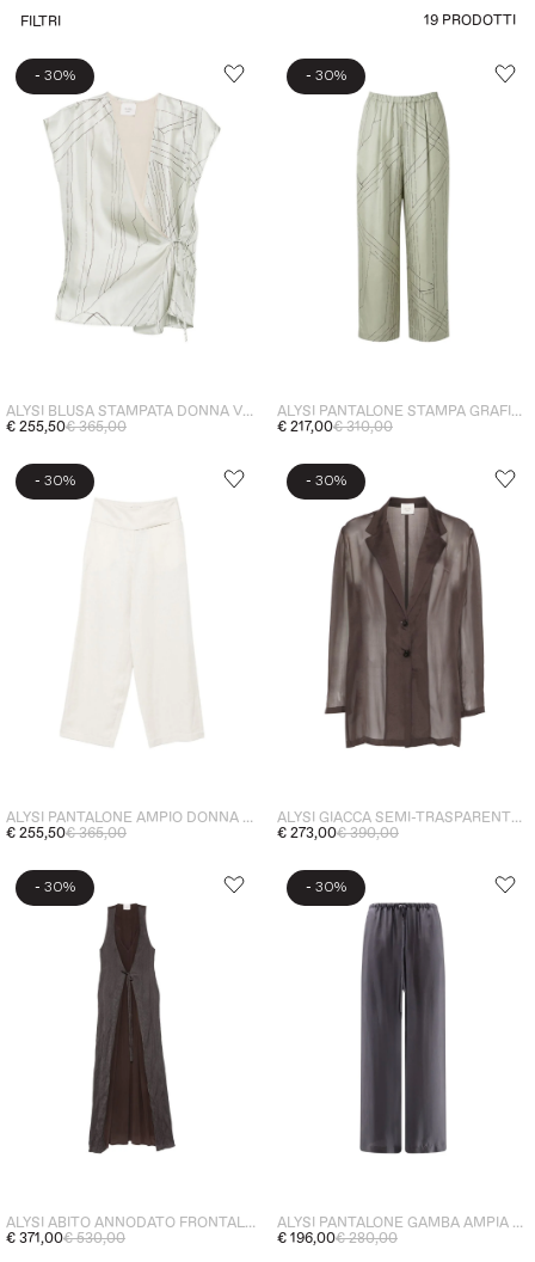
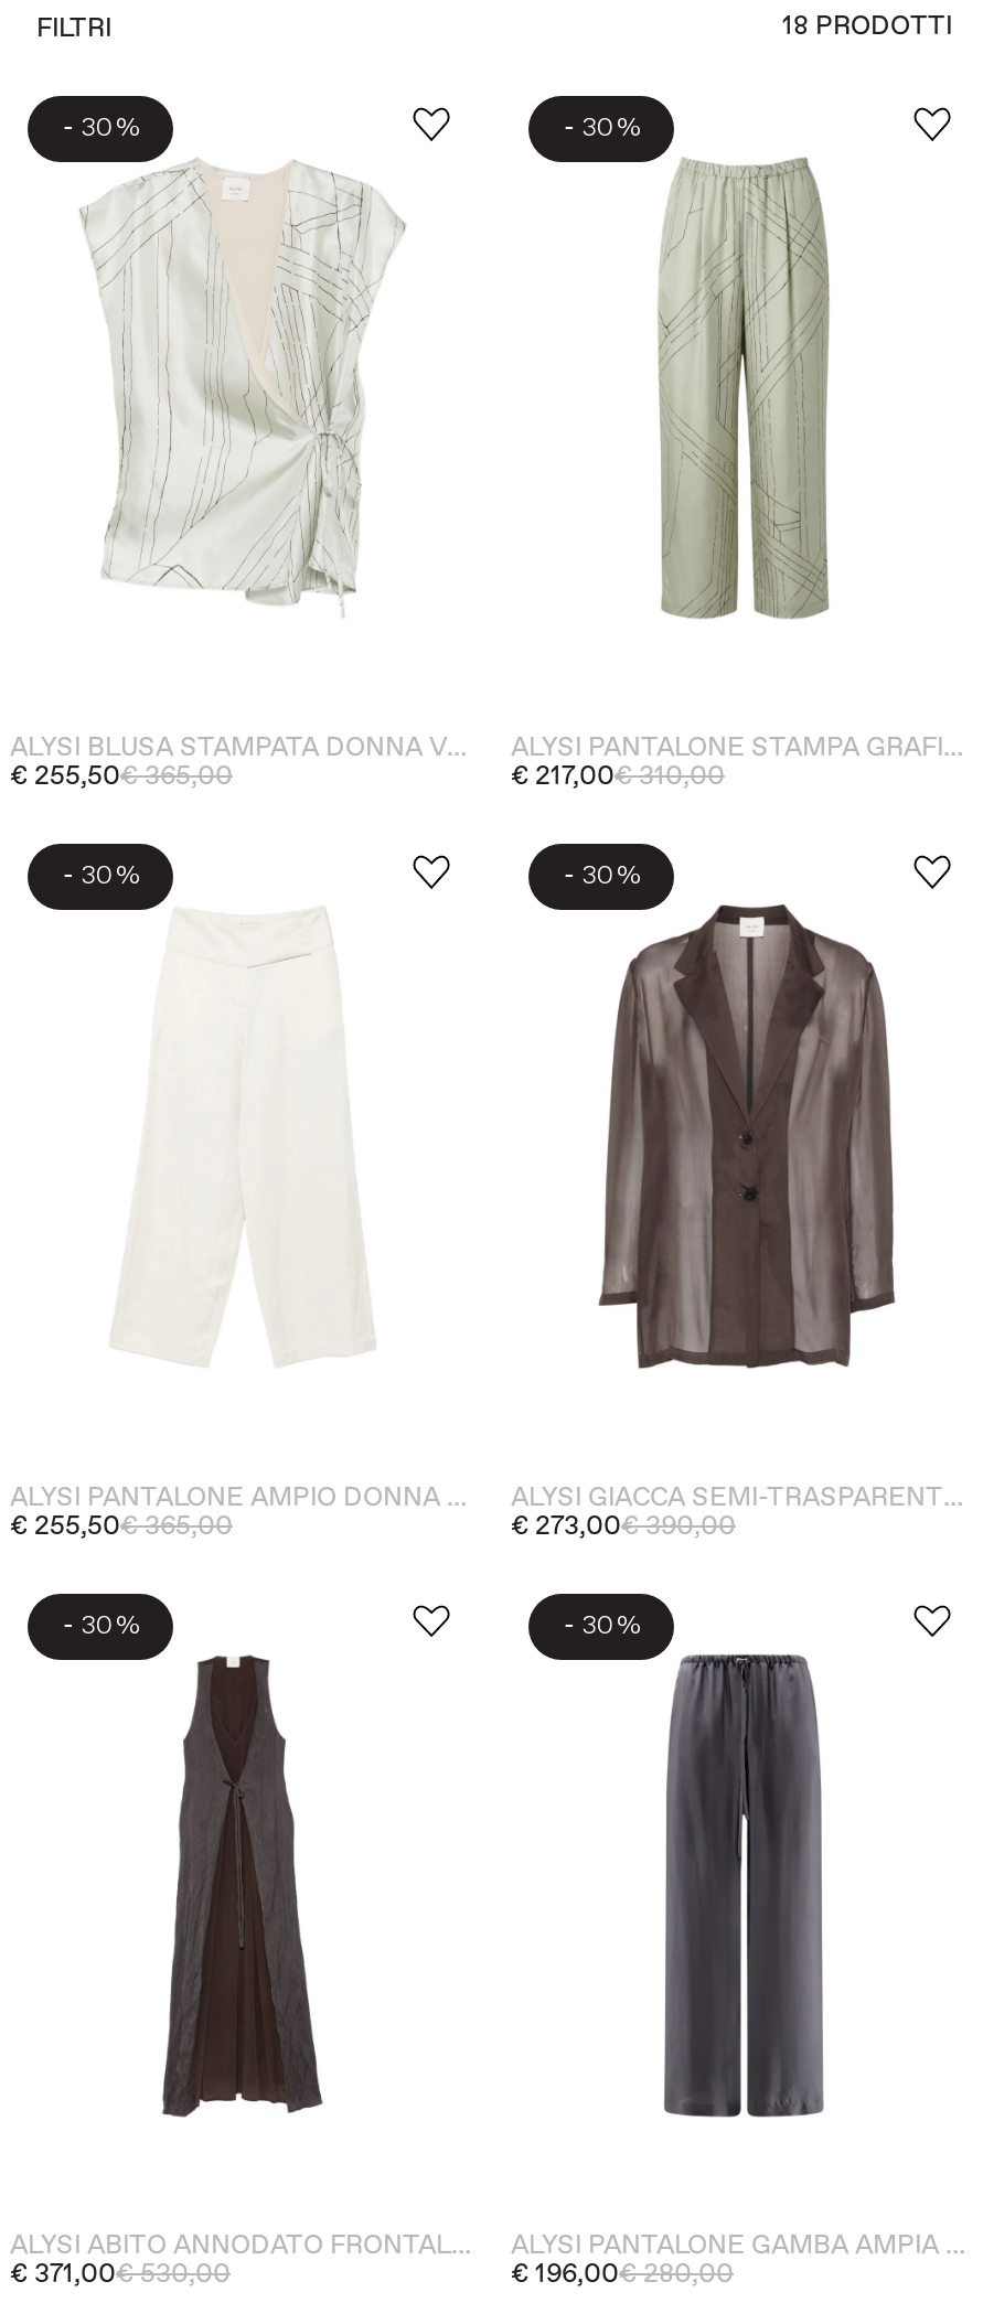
- 19 PRODOTTI
+ 18 PRODOTTI
